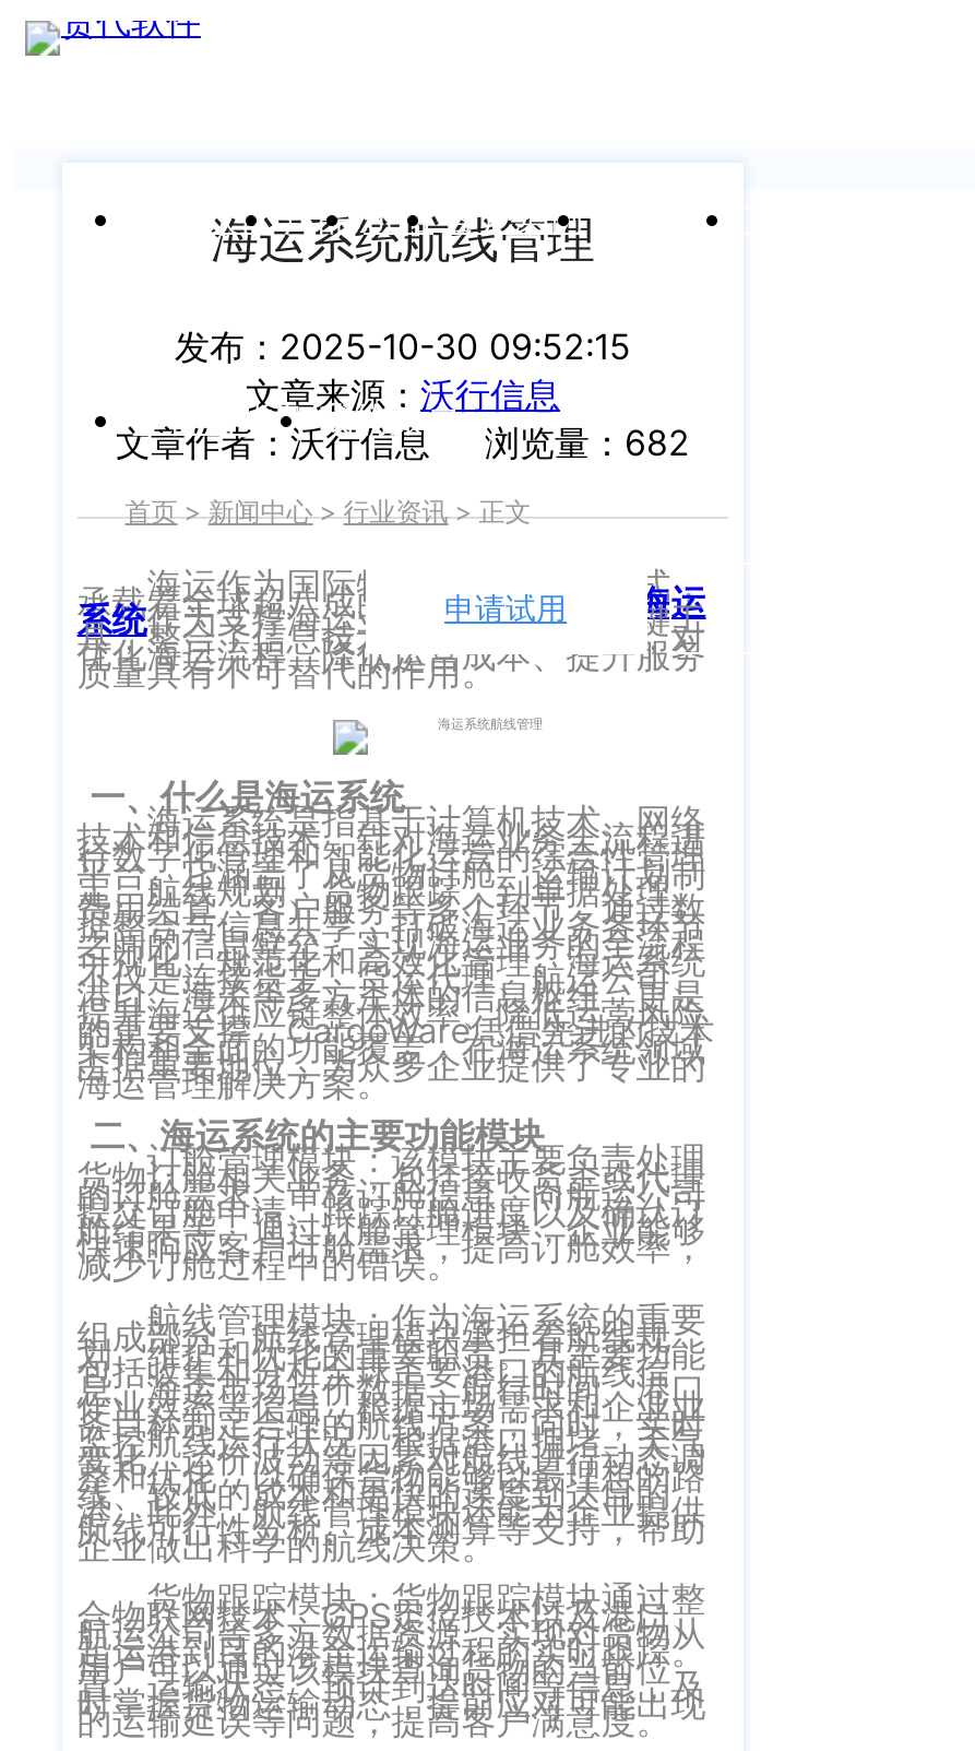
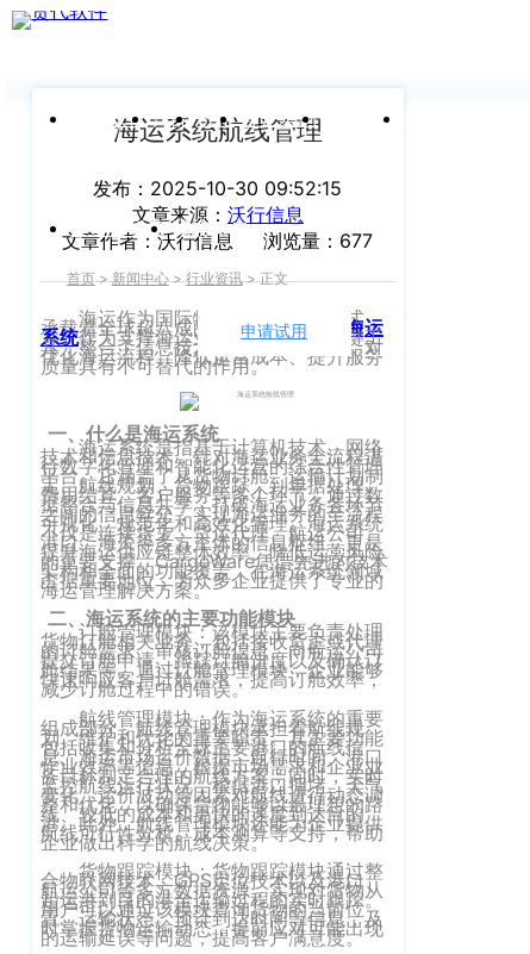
- 浏览量：682
+ 浏览量：677
